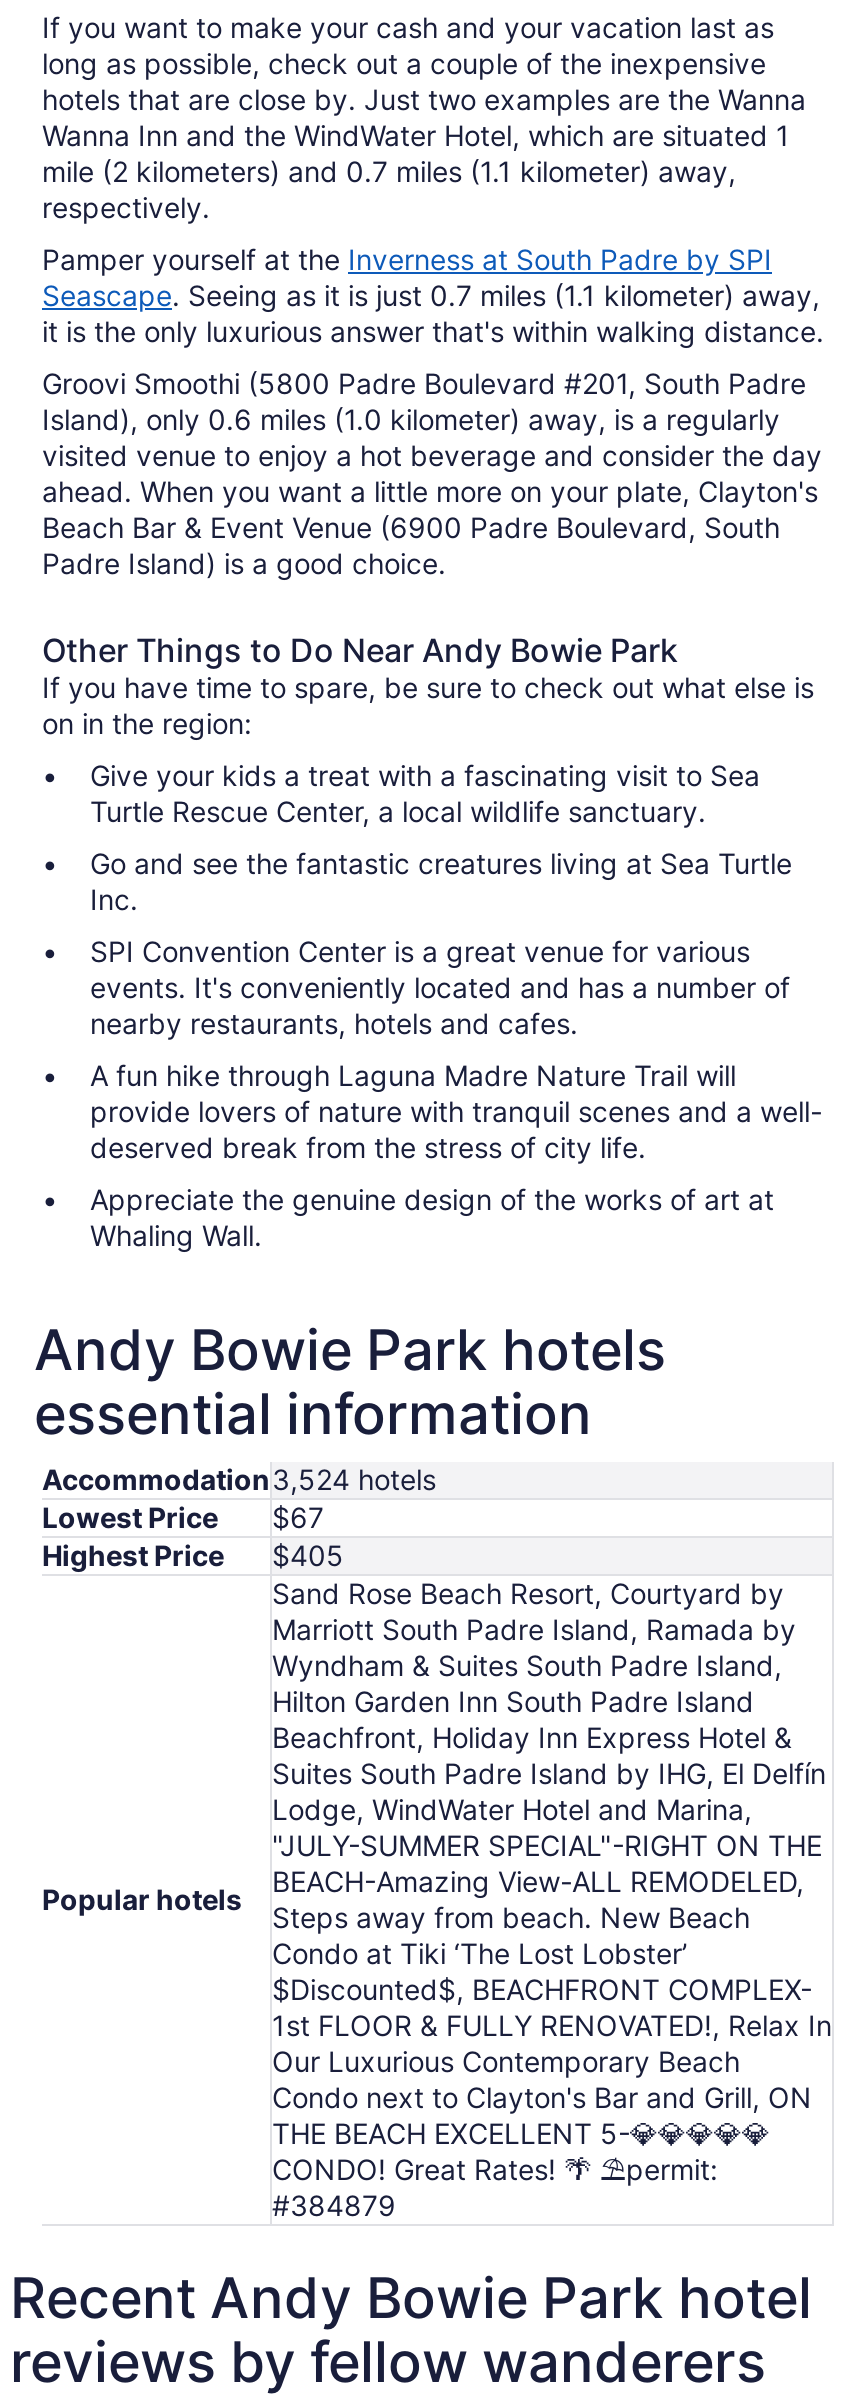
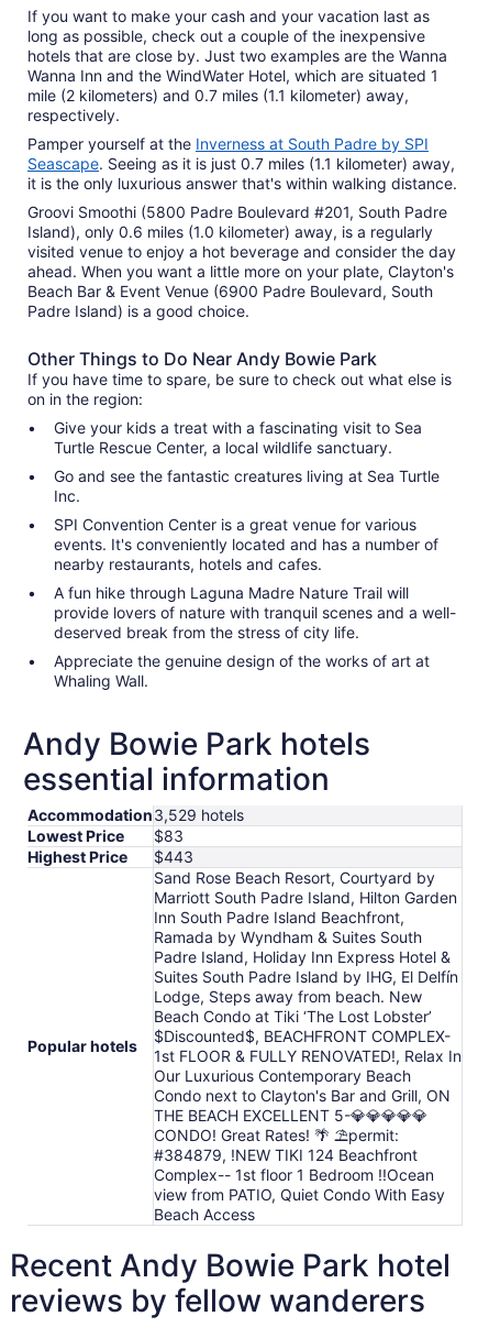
- Accommodation 3,524 hotels
+ Accommodation 3,529 hotels

- Lowest Price $67
+ Lowest Price $83

- Highest Price $405
+ Highest Price $443

- Marriott South Padre Island, Ramada by
- Wyndham & Suites South Padre Island,
- Hilton Garden Inn South Padre Island
- Beachfront, Holiday Inn Express Hotel &
+ Marriott South Padre Island, Hilton Garden
+ Inn South Padre Island Beachfront,
+ Ramada by Wyndham & Suites South
+ Padre Island, Holiday Inn Express Hotel &

- Lodge, WindWater Hotel and Marina,
- "JULY-SUMMER SPECIAL"-RIGHT ON THE
- BEACH-Amazing View-ALL REMODELED,
- Steps away from beach. New Beach
- Condo at Tiki ‘The Lost Lobster’
+ Lodge, Steps away from beach. New
+ Beach Condo at Tiki ‘The Lost Lobster’

moved up: $Discounted$, BEACHFRONT COMPLEX- | 1st FLOOR & FULLY RENOVATED!, Relax In | Our Luxurious Contemporary Beach | Condo next to Clayton's Bar and Grill, ON

- #384879
+ #384879, !NEW TIKI 124 Beachfront
+ Complex-- 1st floor 1 Bedroom !!Ocean
+ view from PATIO, Quiet Condo With Easy
+ Beach Access
